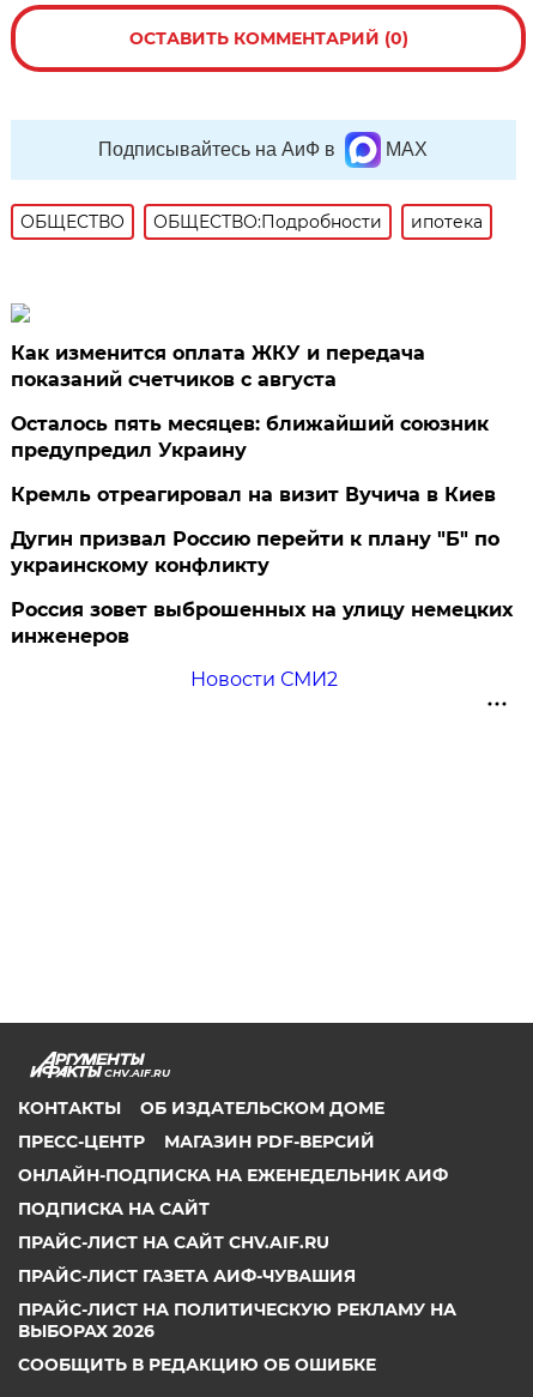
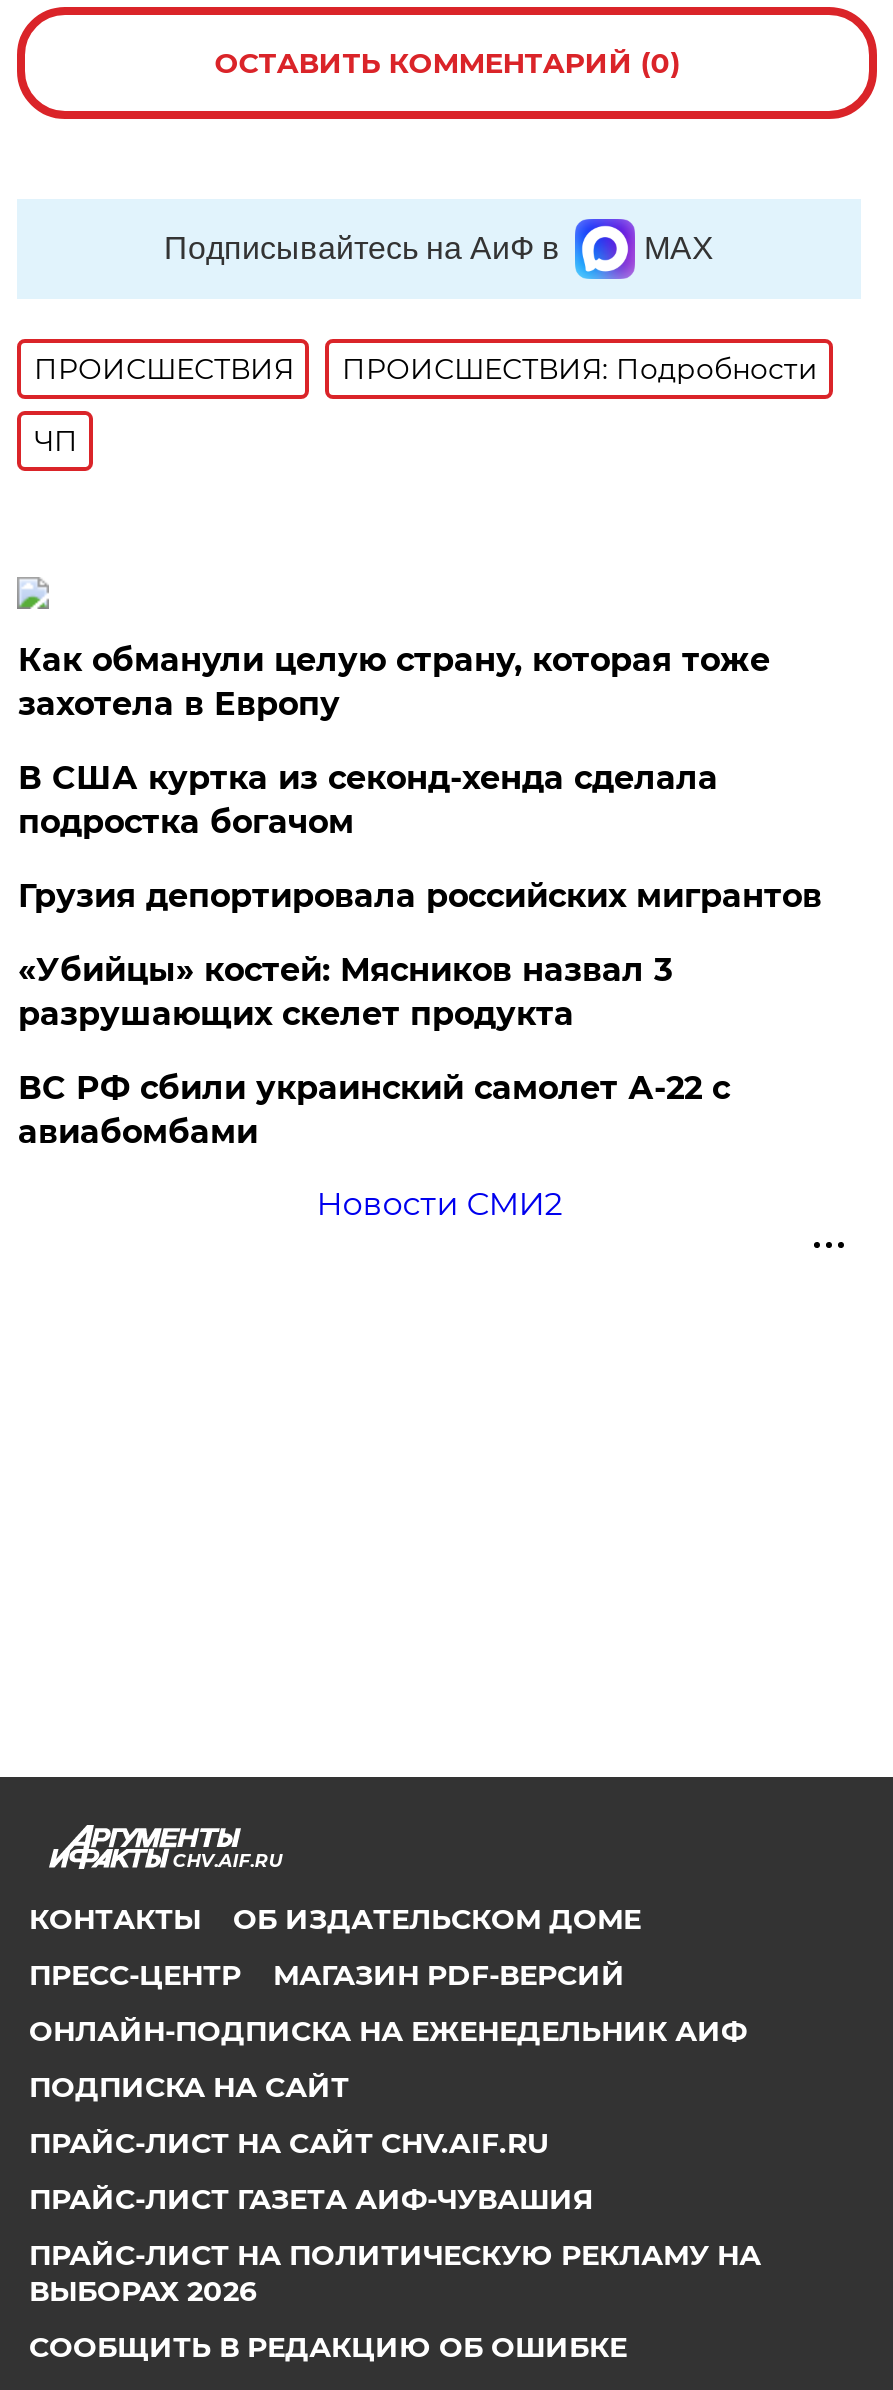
- ОБЩЕСТВО
- ОБЩЕСТВО:Подробности
- ипотека
+ ПРОИСШЕСТВИЯ
+ ПРОИСШЕСТВИЯ: Подробности
+ ЧП

- Как изменится оплата ЖКУ и передача
- показаний счетчиков с августа
- Осталось пять месяцев: ближайший союзник
- предупредил Украину
- Кремль отреагировал на визит Вучича в Киев
- Дугин призвал Россию перейти к плану "Б" по
- украинскому конфликту
- Россия зовет выброшенных на улицу немецких
- инженеров
+ Как обманули целую страну, которая тоже
+ захотела в Европу
+ В США куртка из секонд-хенда сделала
+ подростка богачом
+ Грузия депортировала российских мигрантов
+ «Убийцы» костей: Мясников назвал 3
+ разрушающих скелет продукта
+ ВС РФ сбили украинский самолет А-22 с
+ авиабомбами
